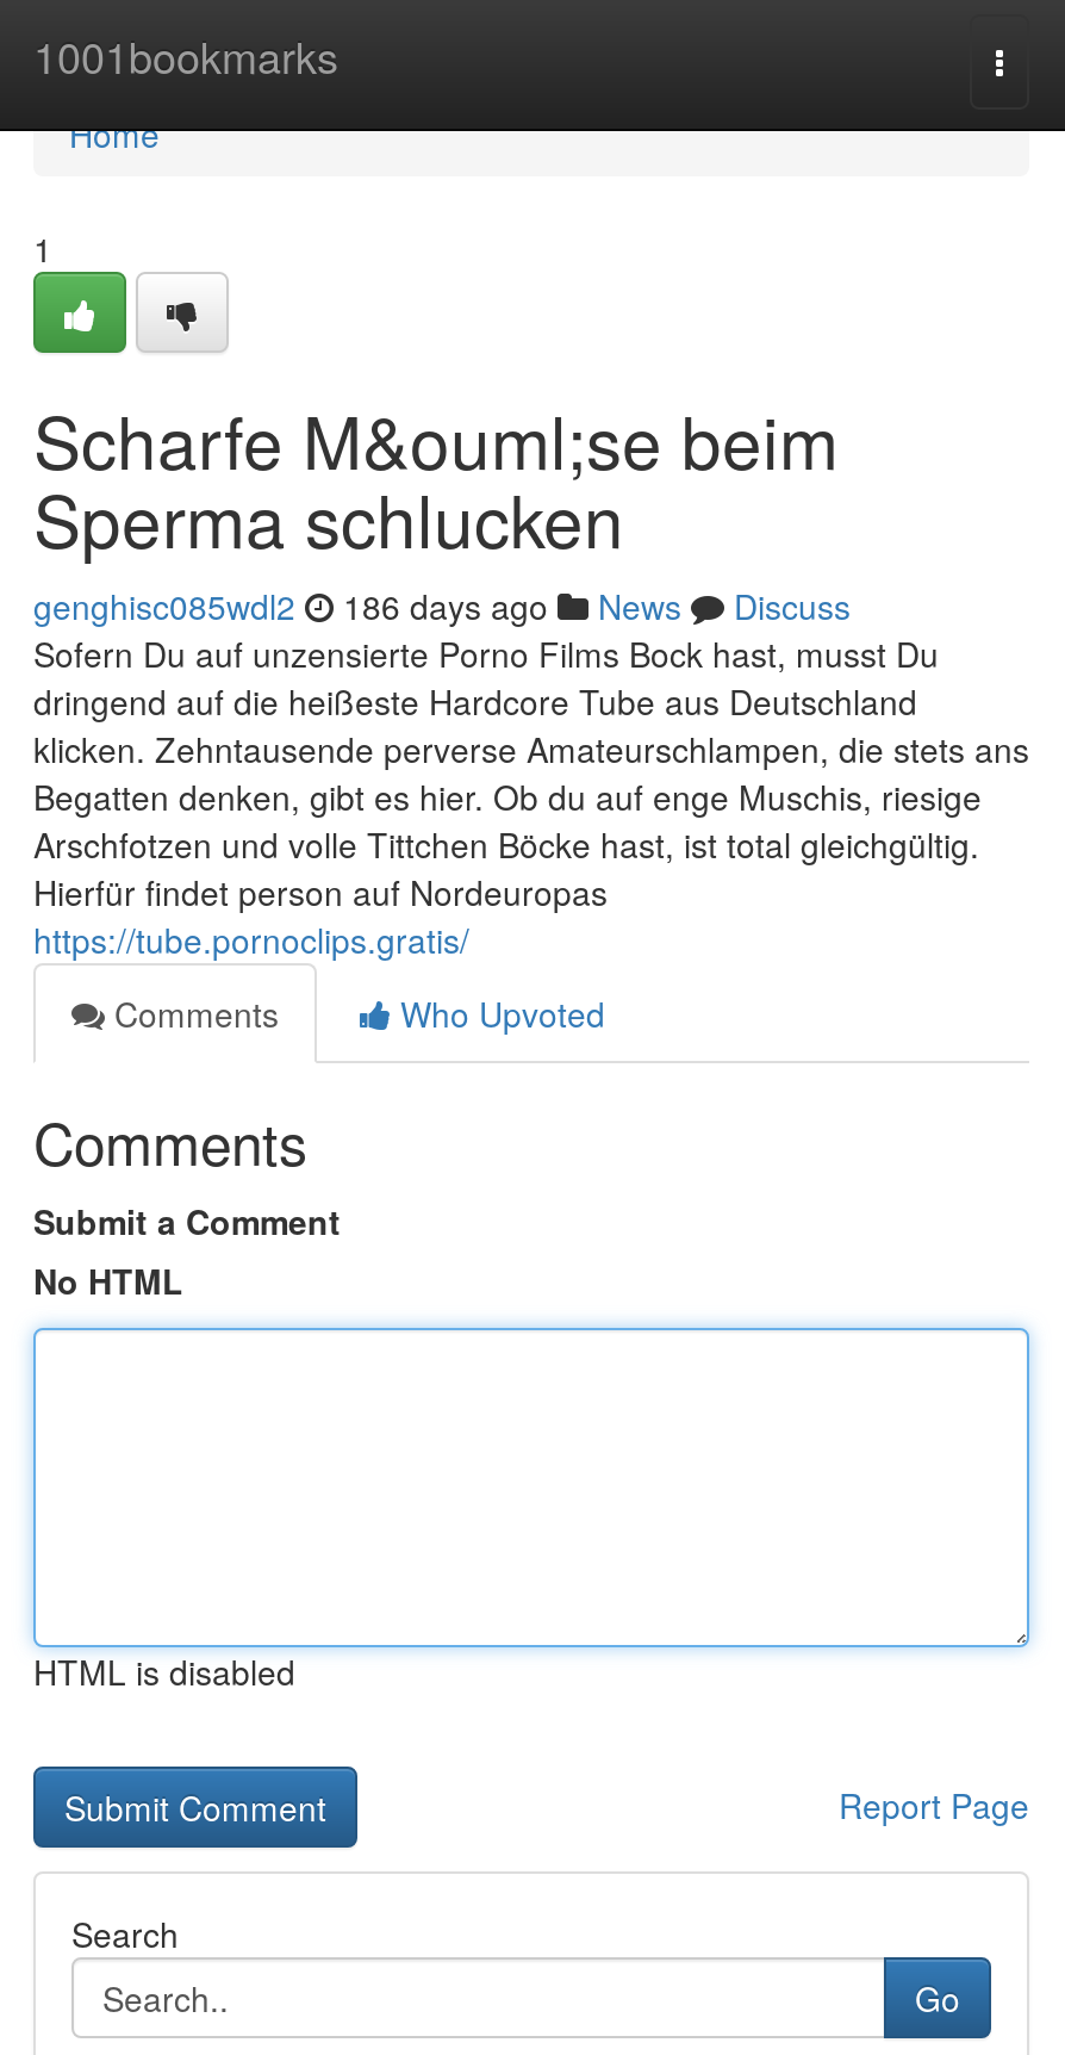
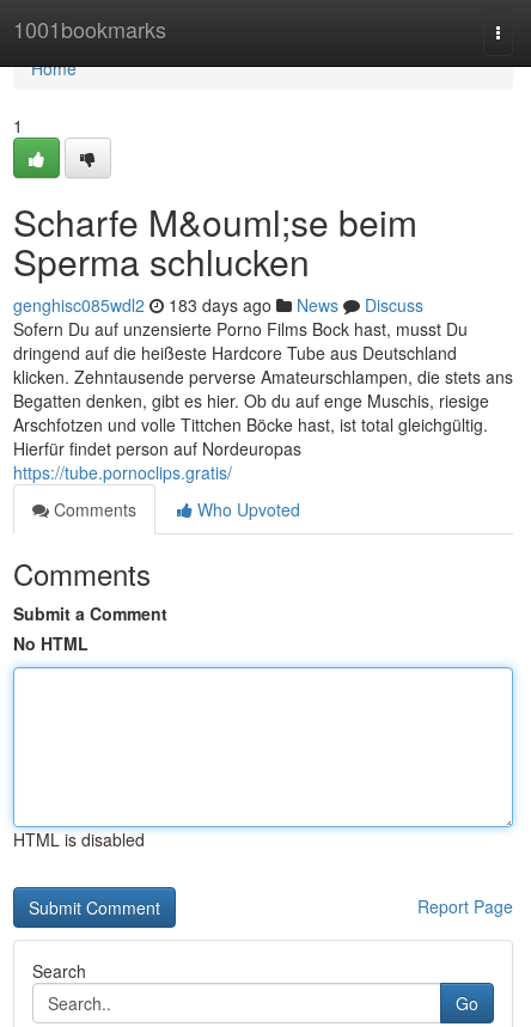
- genghisc085wdl2 186 days ago News Discuss
+ genghisc085wdl2 183 days ago News Discuss
